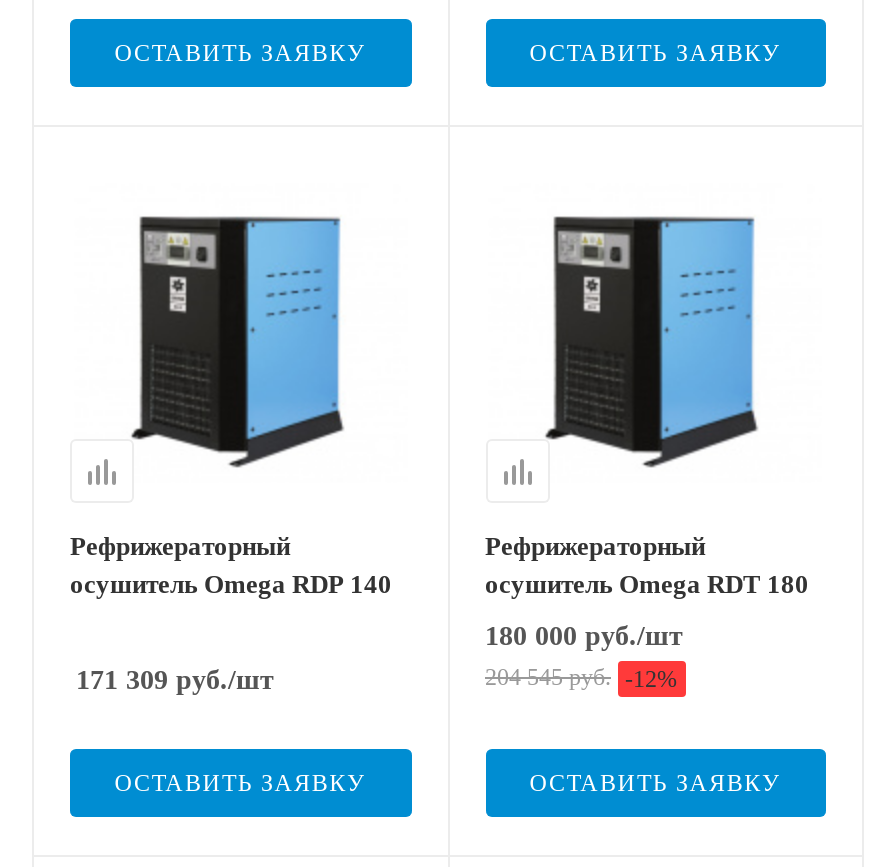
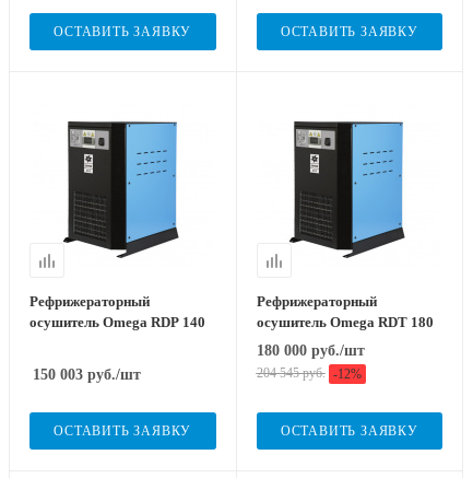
- 171 309 руб./шт
+ 150 003 руб./шт
